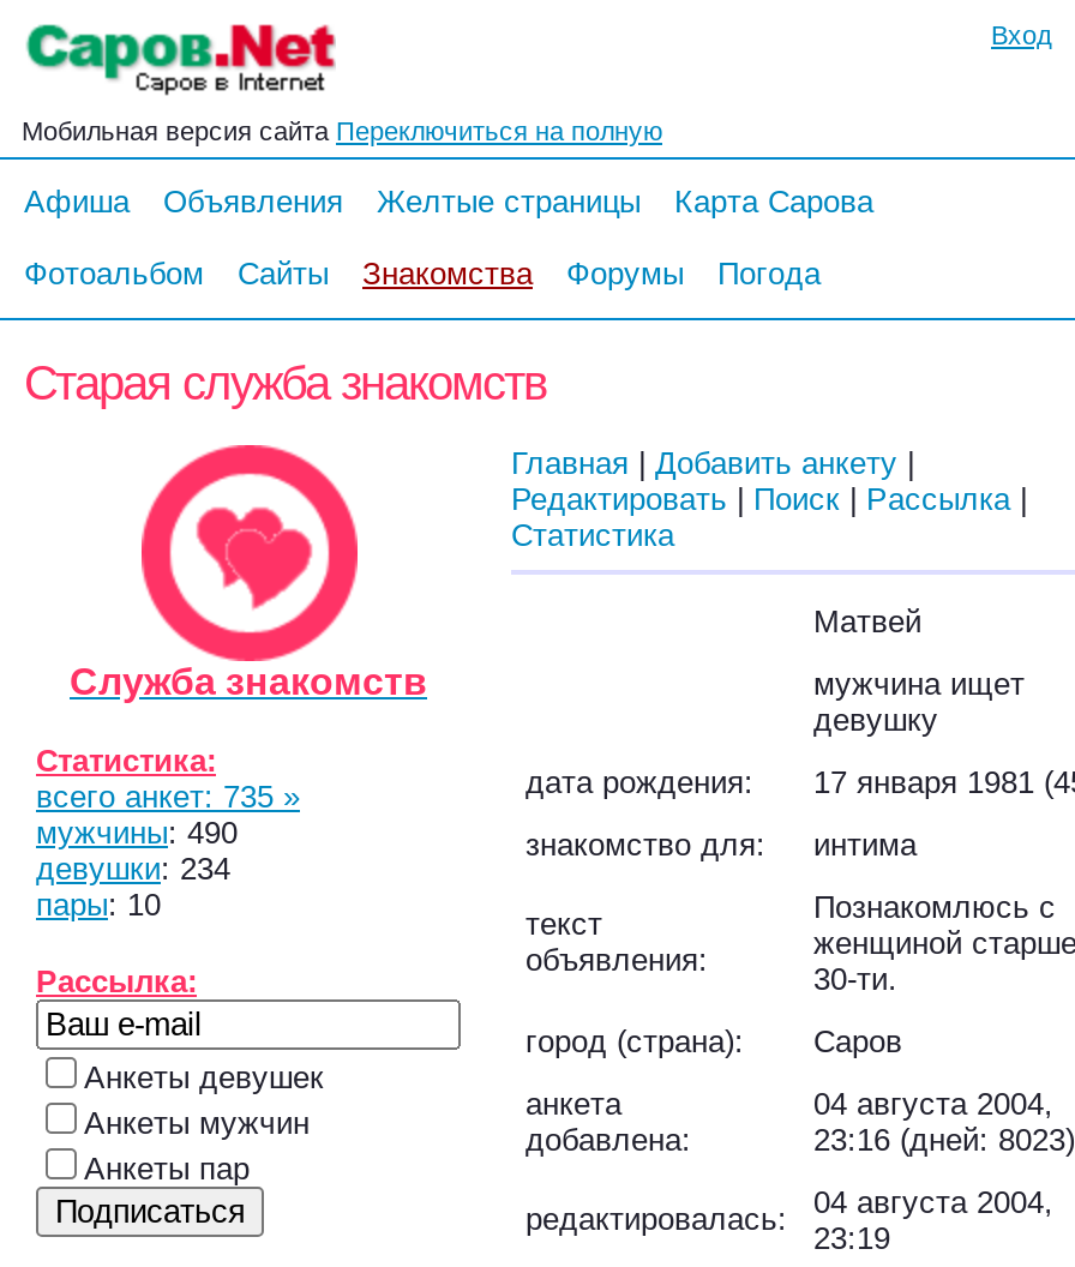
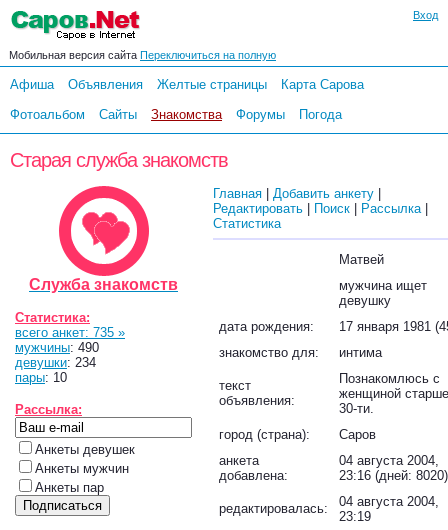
- 23:16 (дней: 8023)
+ 23:16 (дней: 8020)
